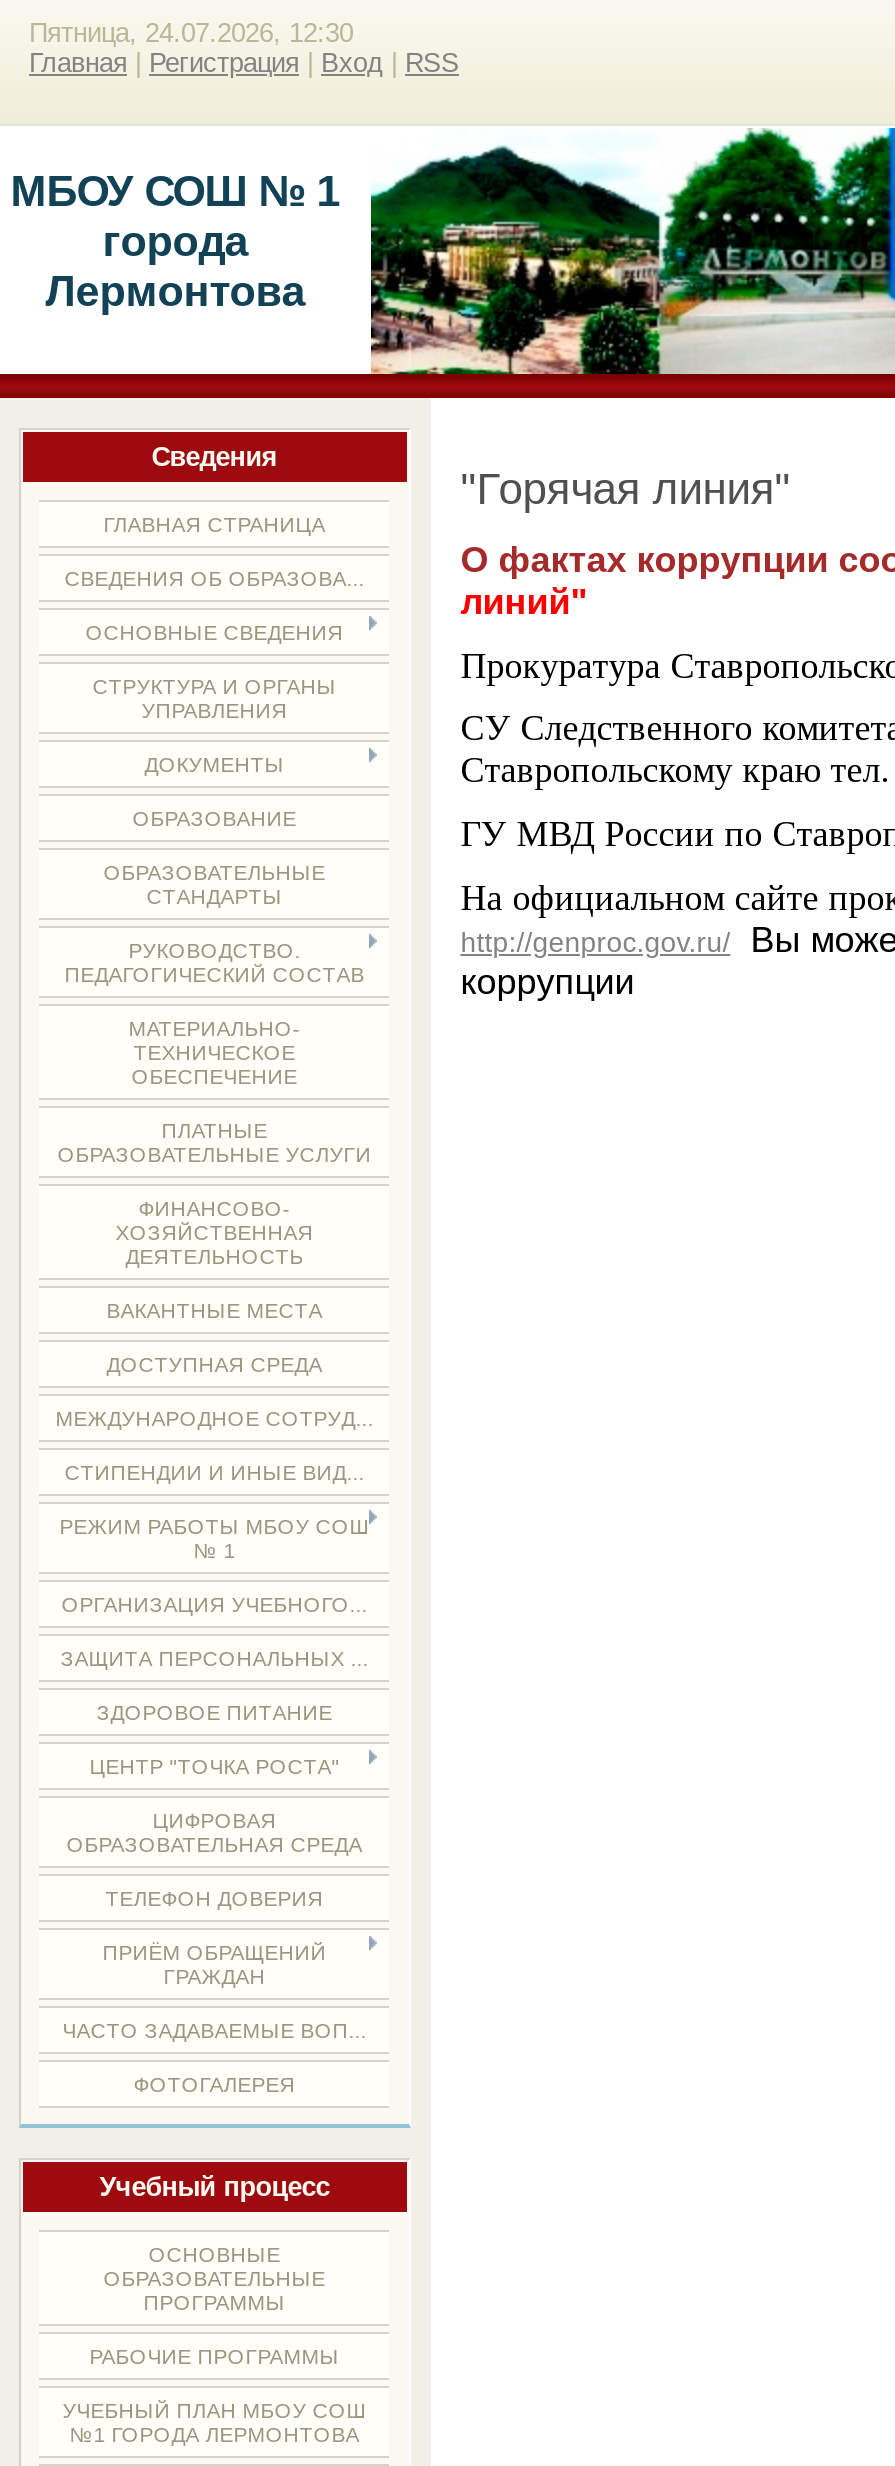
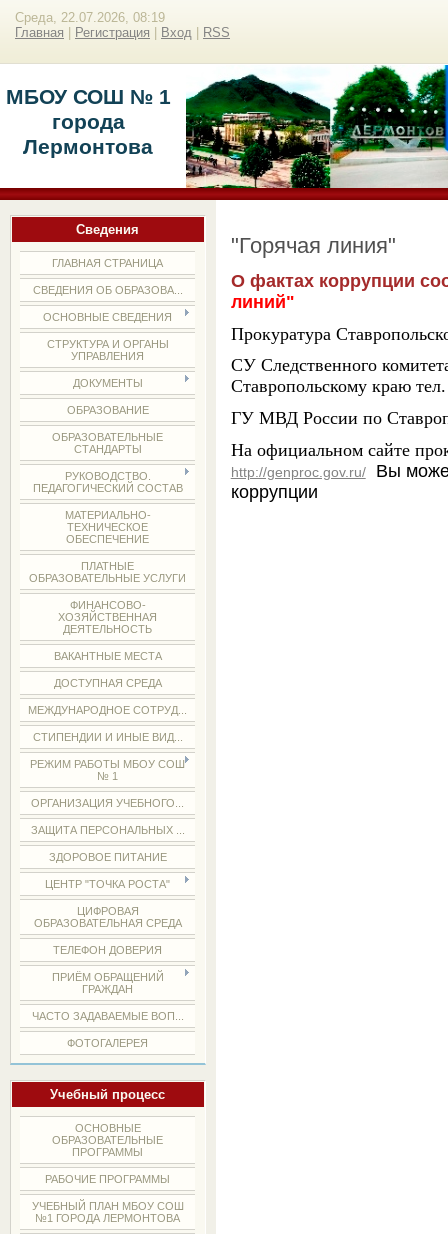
- Пятница, 24.07.2026, 12:30
+ Среда, 22.07.2026, 08:19
